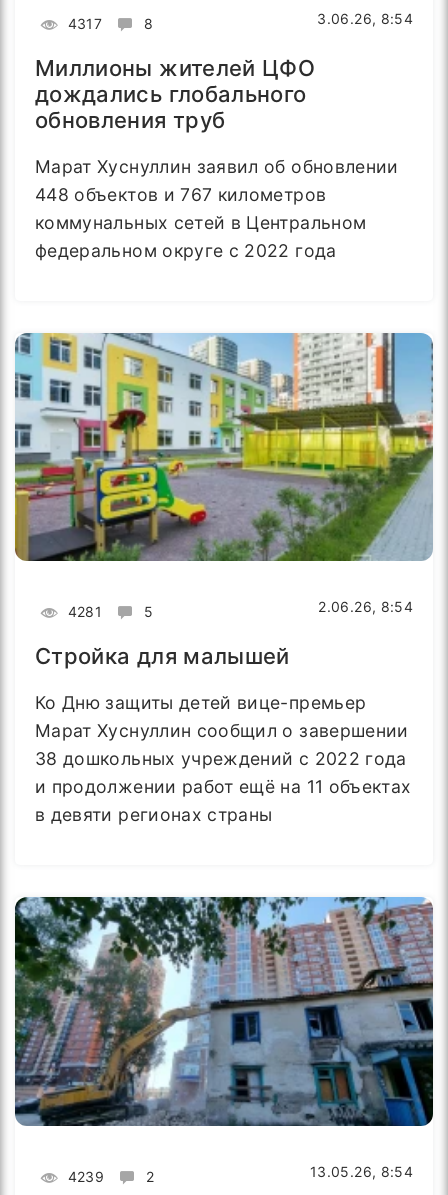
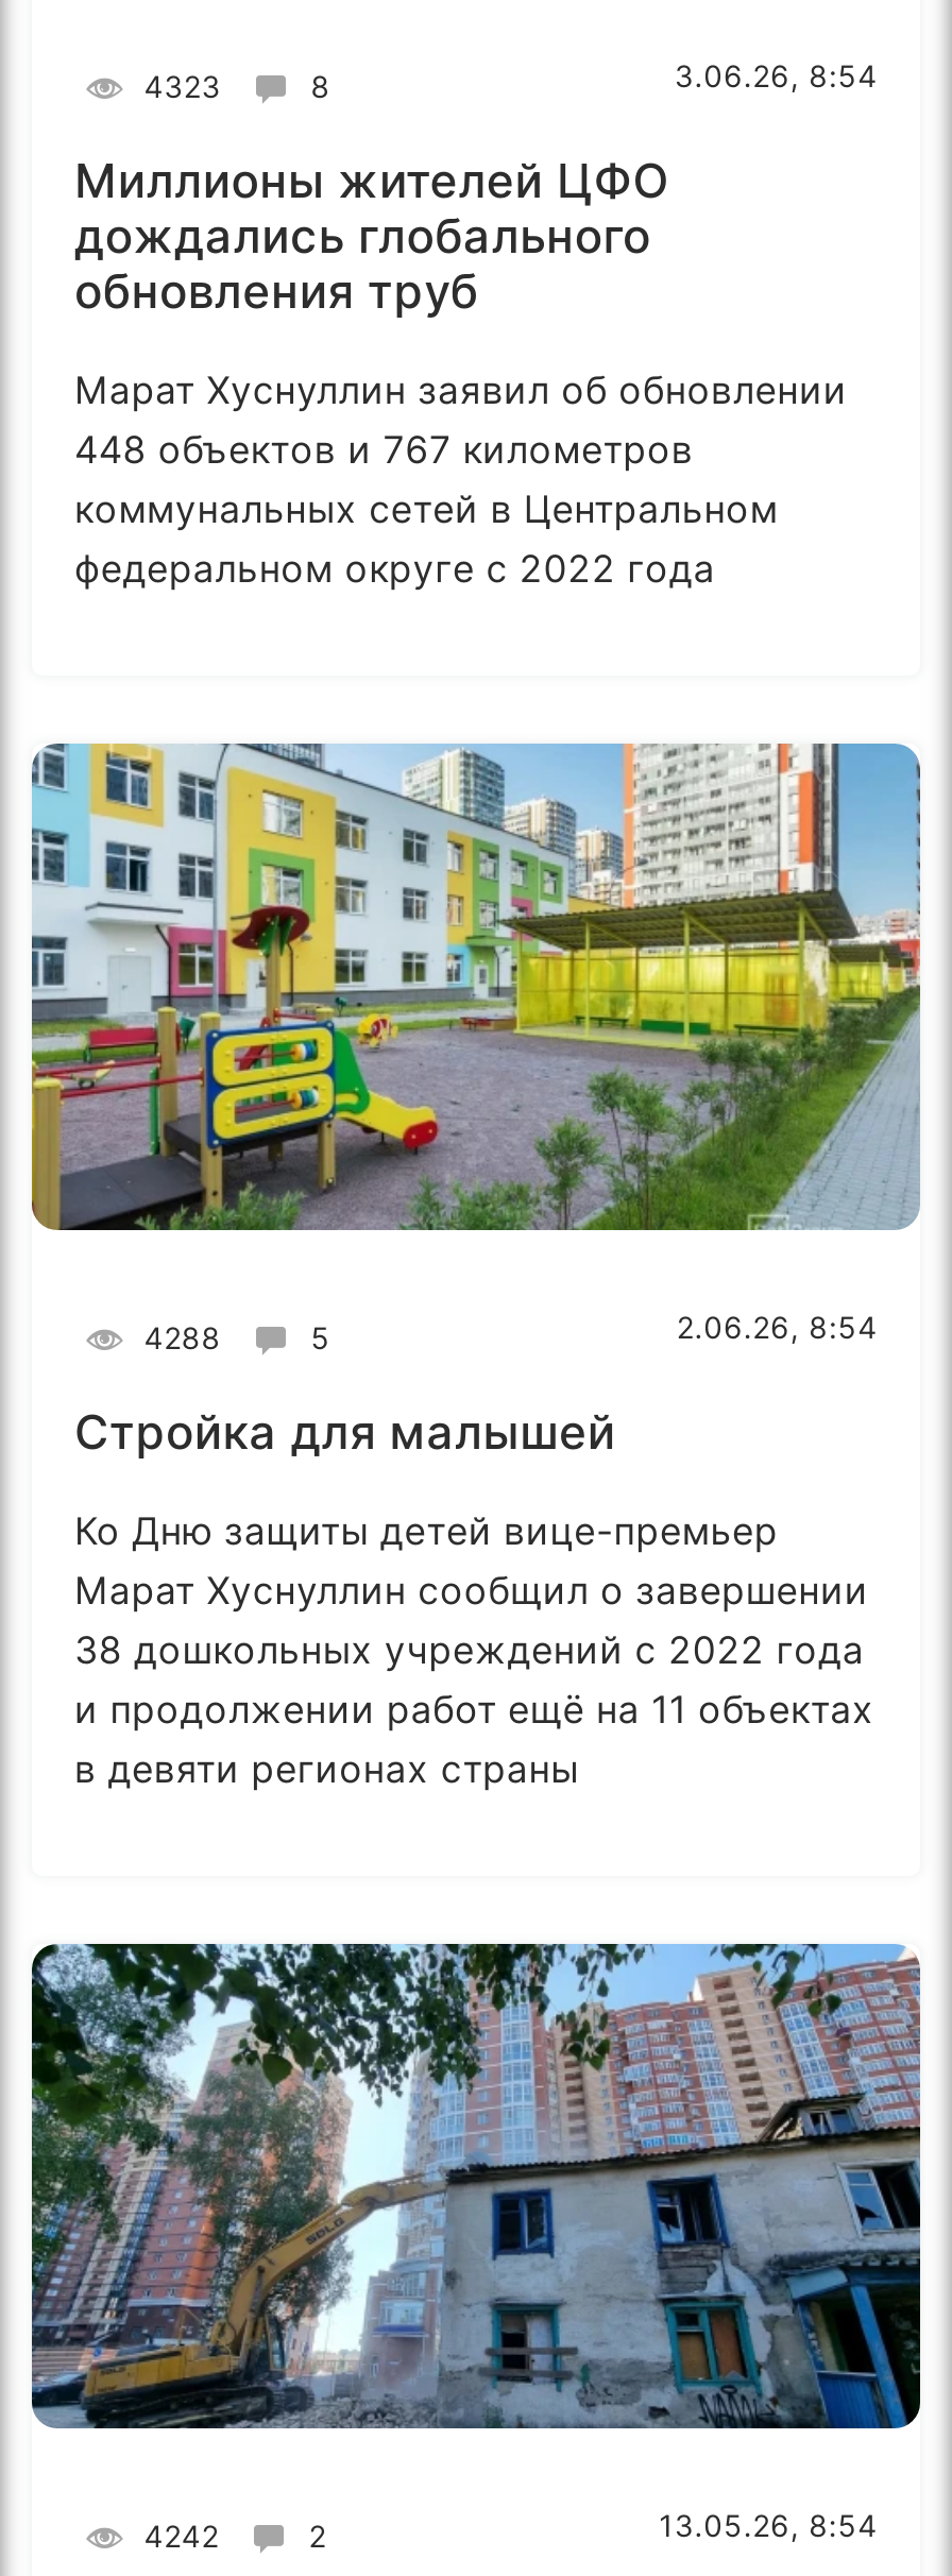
- 4317 8
+ 4323 8

- 4281 5
+ 4288 5

- 4239 2
+ 4242 2
